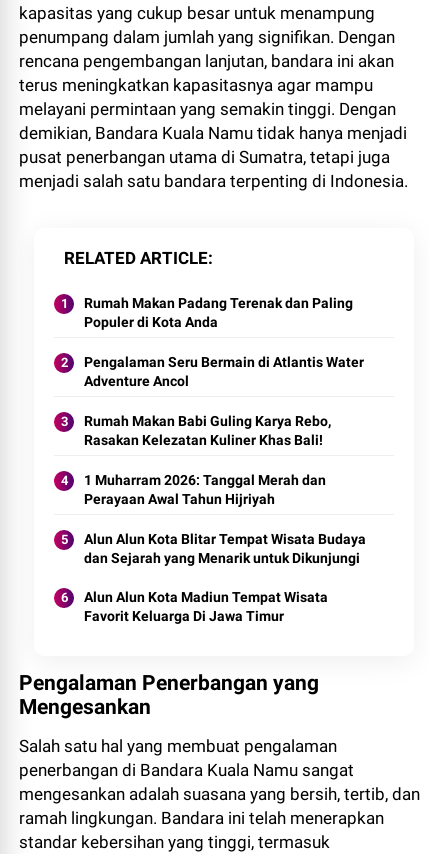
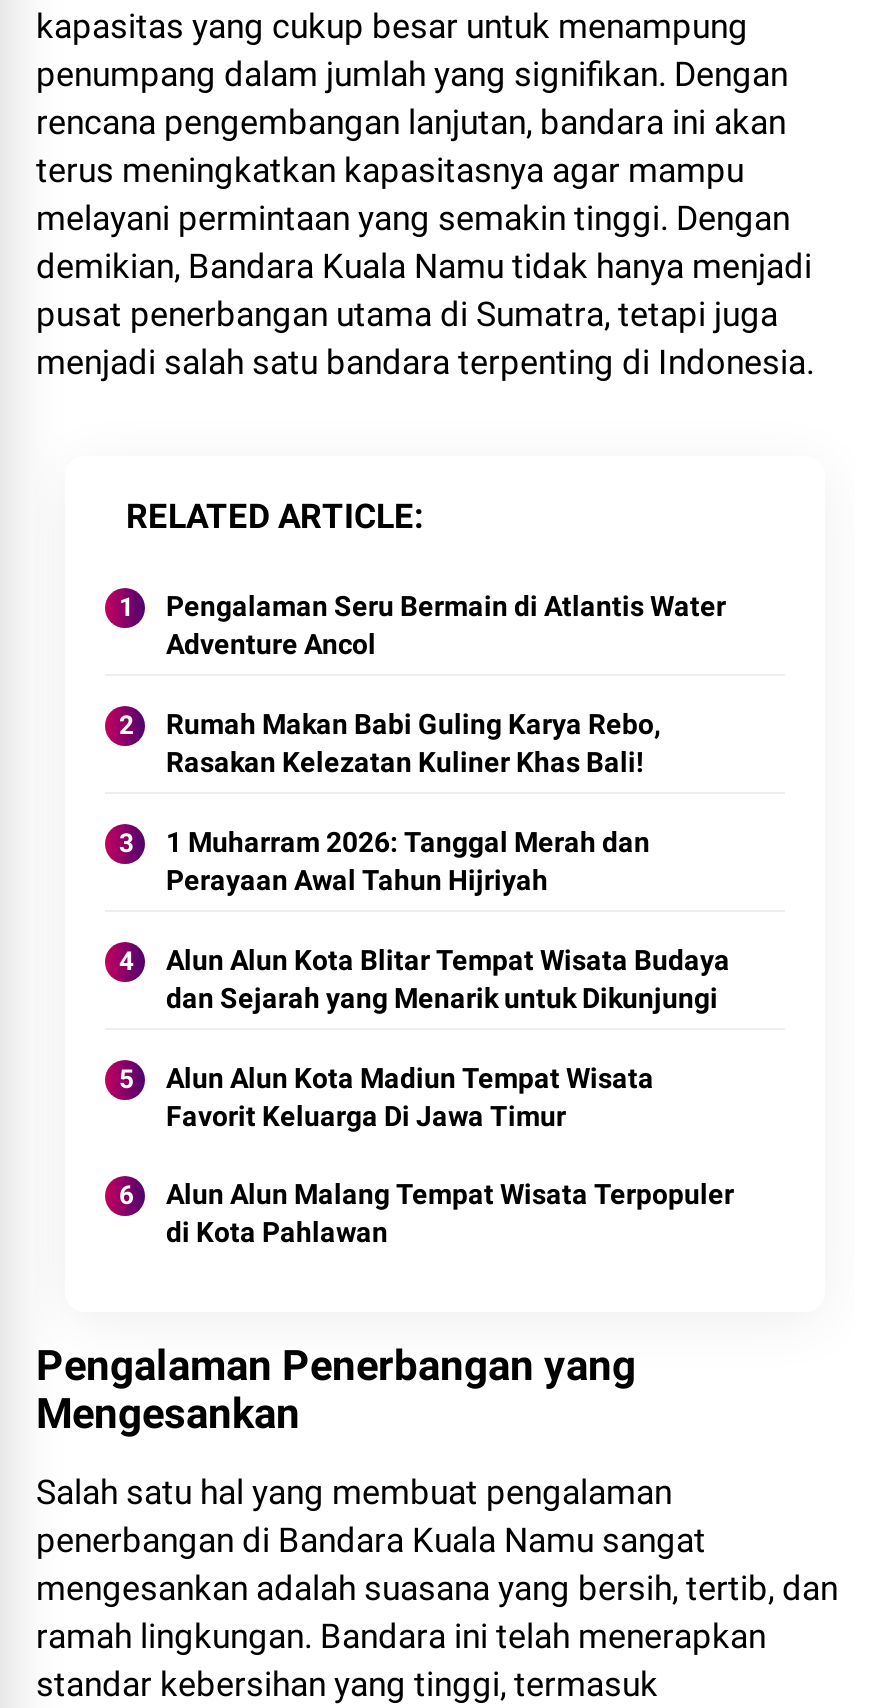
- Rumah Makan Padang Terenak dan Paling
- Populer di Kota Anda

moved up: Pengalaman Seru Bermain di Atlantis Water | Adventure Ancol | Rumah Makan Babi Guling Karya Rebo, | ... | Alun Alun Kota Madiun Tempat Wisata | Favorit Keluarga Di Jawa Timur

+ Alun Alun Malang Tempat Wisata Terpopuler
+ di Kota Pahlawan
